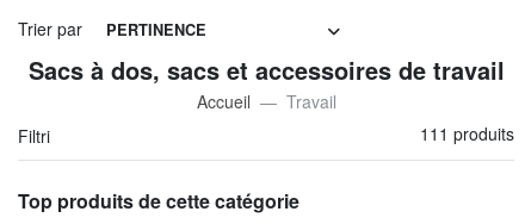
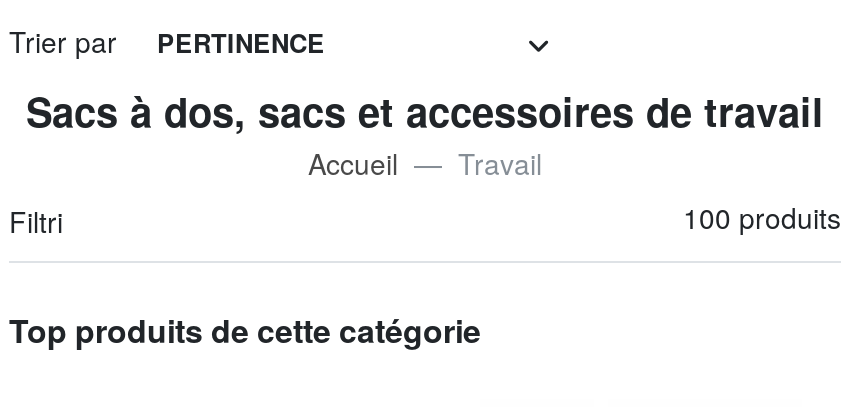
- 111 produits
+ 100 produits
